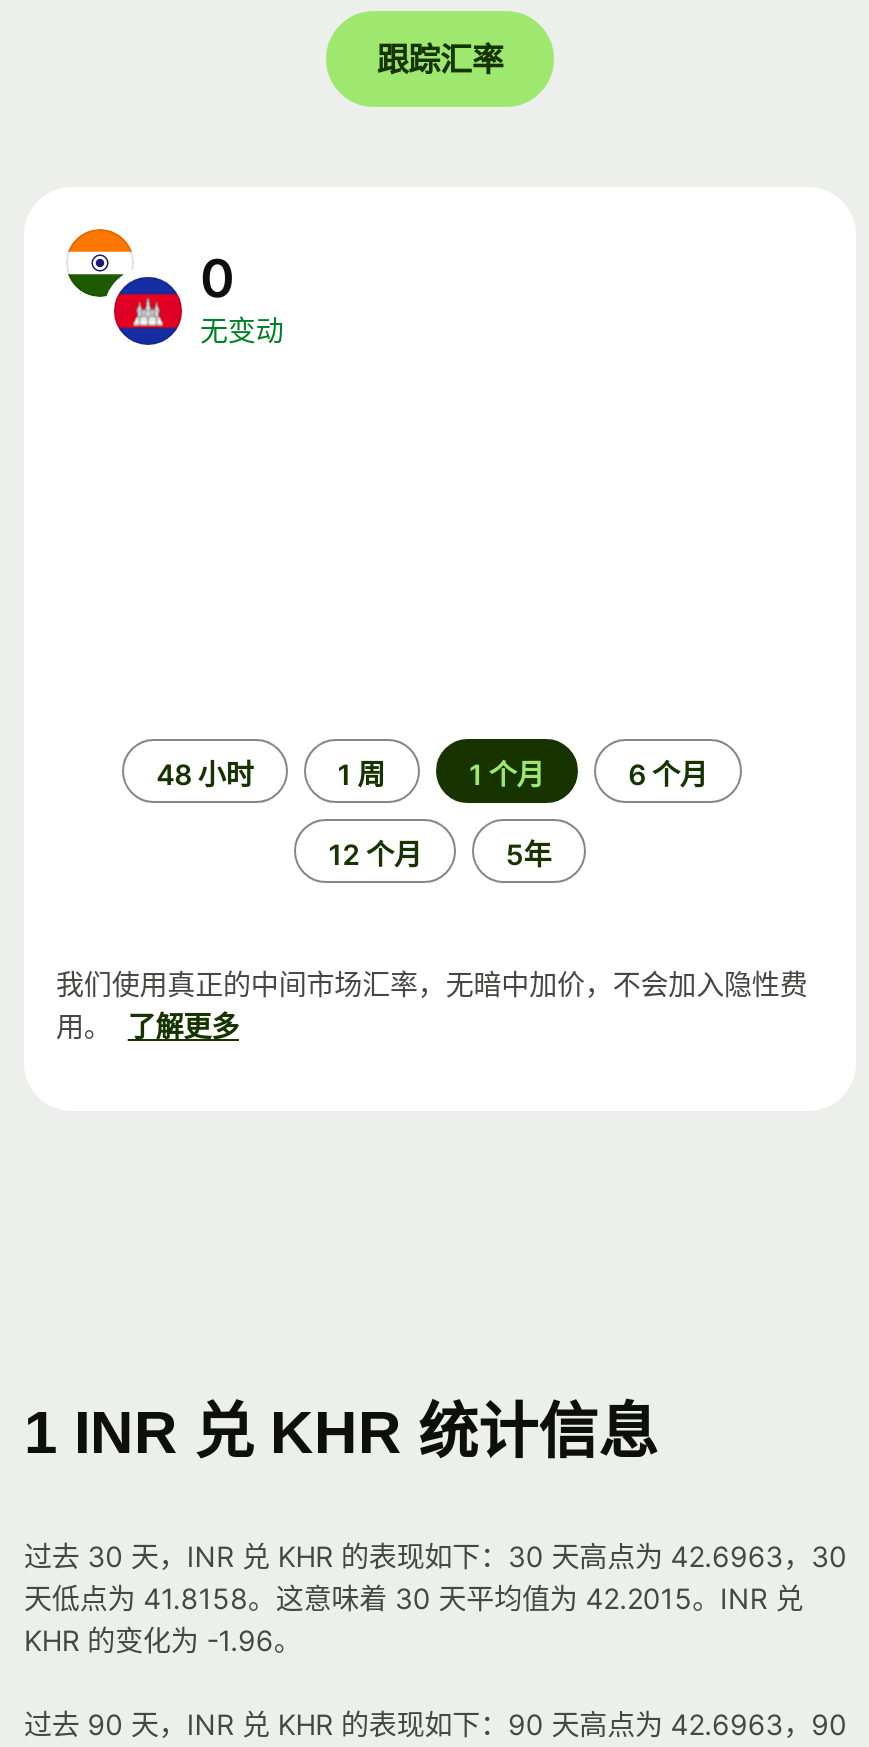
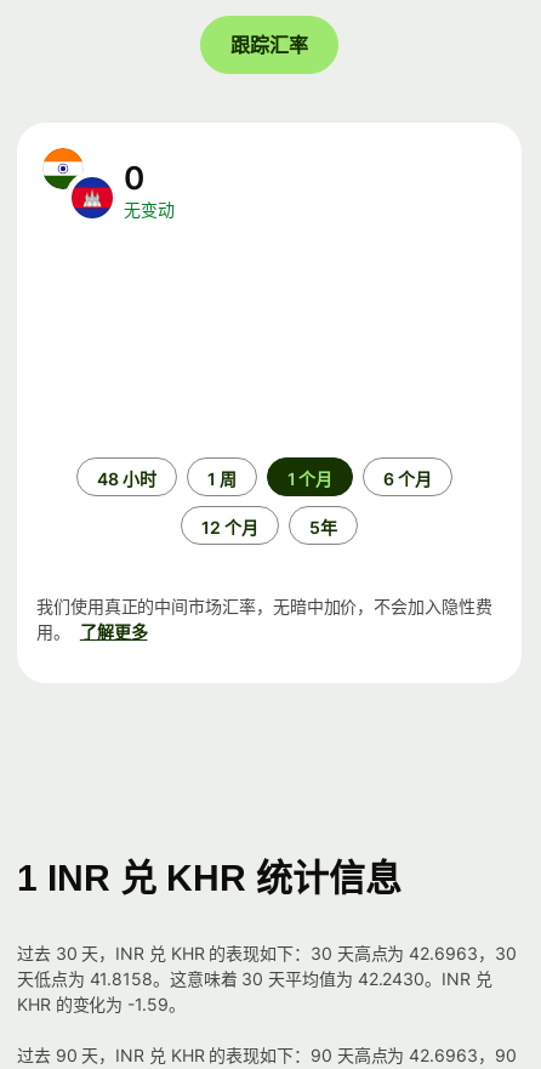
- 天低点为 41.8158。这意味着 30 天平均值为 42.2015。INR 兑
+ 天低点为 41.8158。这意味着 30 天平均值为 42.2430。INR 兑

- KHR 的变化为 -1.96。
+ KHR 的变化为 -1.59。
